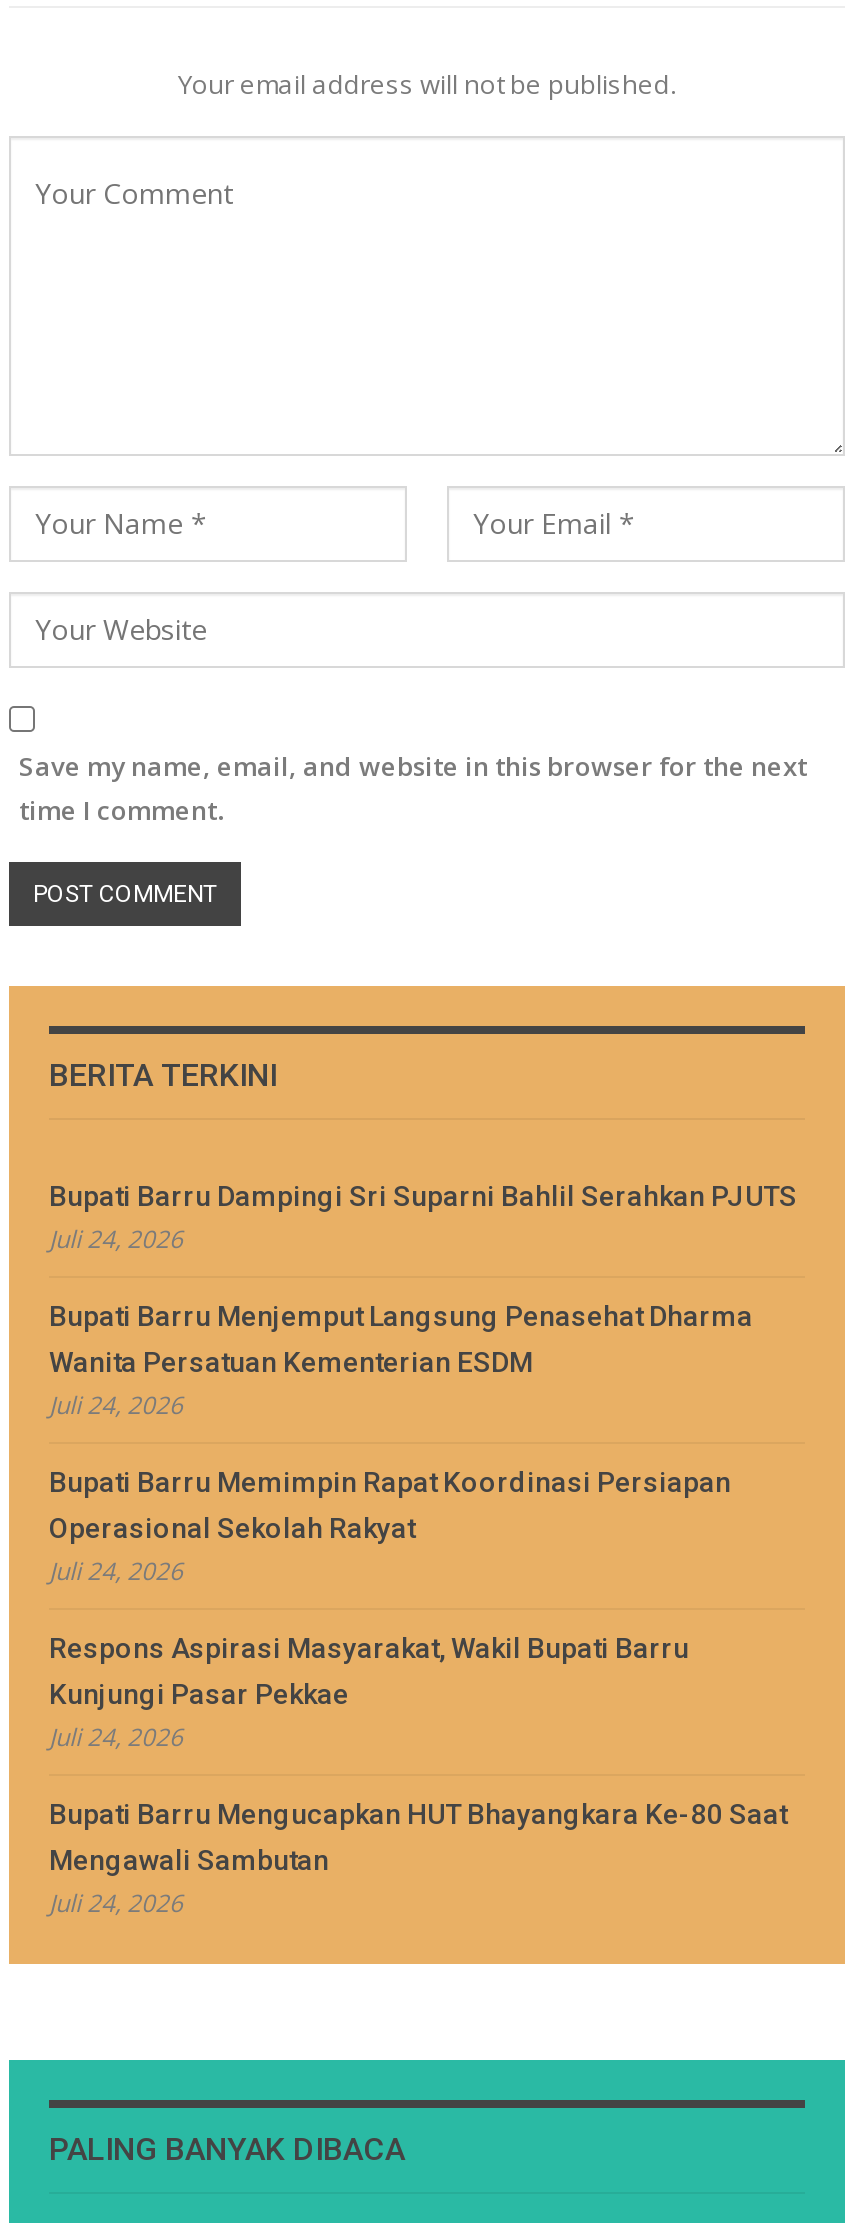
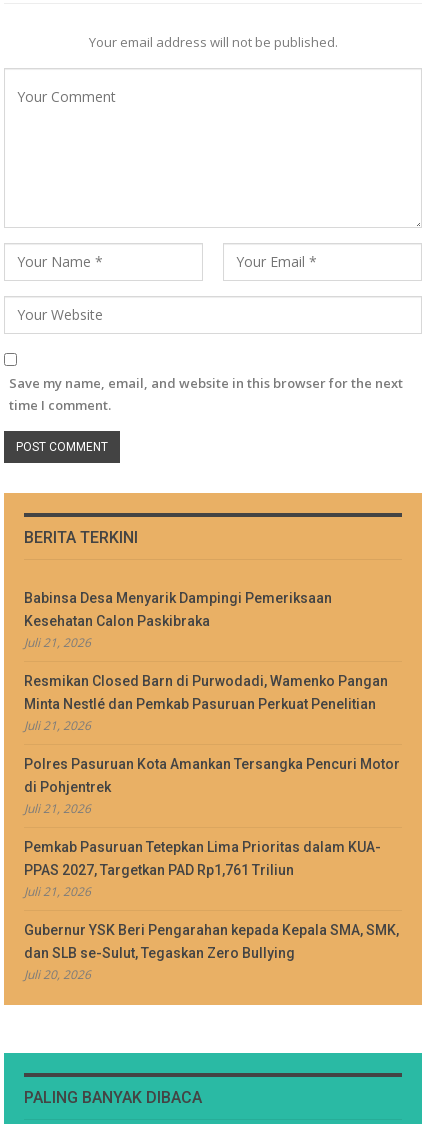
- Bupati Barru Dampingi Sri Suparni Bahlil Serahkan PJUTS
- Juli 24, 2026
+ Babinsa Desa Menyarik Dampingi Pemeriksaan
+ Kesehatan Calon Paskibraka
+ Juli 21, 2026

- Bupati Barru Menjemput Langsung Penasehat Dharma
- Wanita Persatuan Kementerian ESDM
- Juli 24, 2026
+ Resmikan Closed Barn di Purwodadi, Wamenko Pangan
+ Minta Nestlé dan Pemkab Pasuruan Perkuat Penelitian
+ Juli 21, 2026

- Bupati Barru Memimpin Rapat Koordinasi Persiapan
- Operasional Sekolah Rakyat
- Juli 24, 2026
+ Polres Pasuruan Kota Amankan Tersangka Pencuri Motor
+ di Pohjentrek
+ Juli 21, 2026

- Respons Aspirasi Masyarakat, Wakil Bupati Barru
- Kunjungi Pasar Pekkae
- Juli 24, 2026
+ Pemkab Pasuruan Tetepkan Lima Prioritas dalam KUA-
+ PPAS 2027, Targetkan PAD Rp1,761 Triliun
+ Juli 21, 2026

- Bupati Barru Mengucapkan HUT Bhayangkara Ke-80 Saat
- Mengawali Sambutan
- Juli 24, 2026
+ Gubernur YSK Beri Pengarahan kepada Kepala SMA, SMK,
+ dan SLB se-Sulut, Tegaskan Zero Bullying
+ Juli 20, 2026
